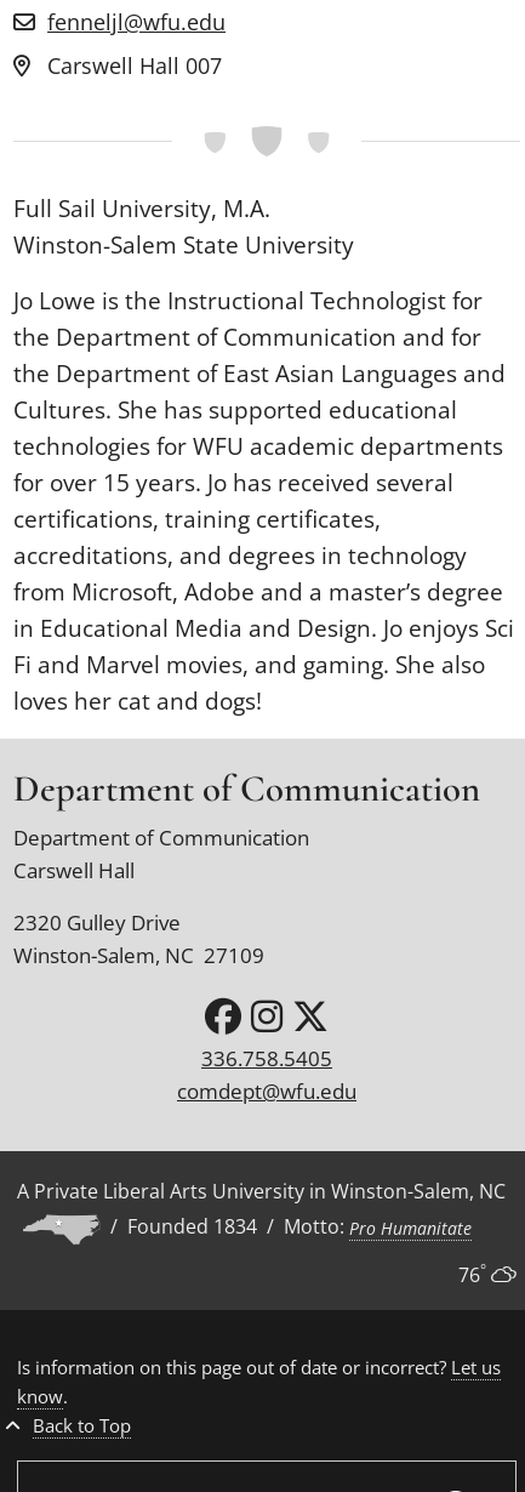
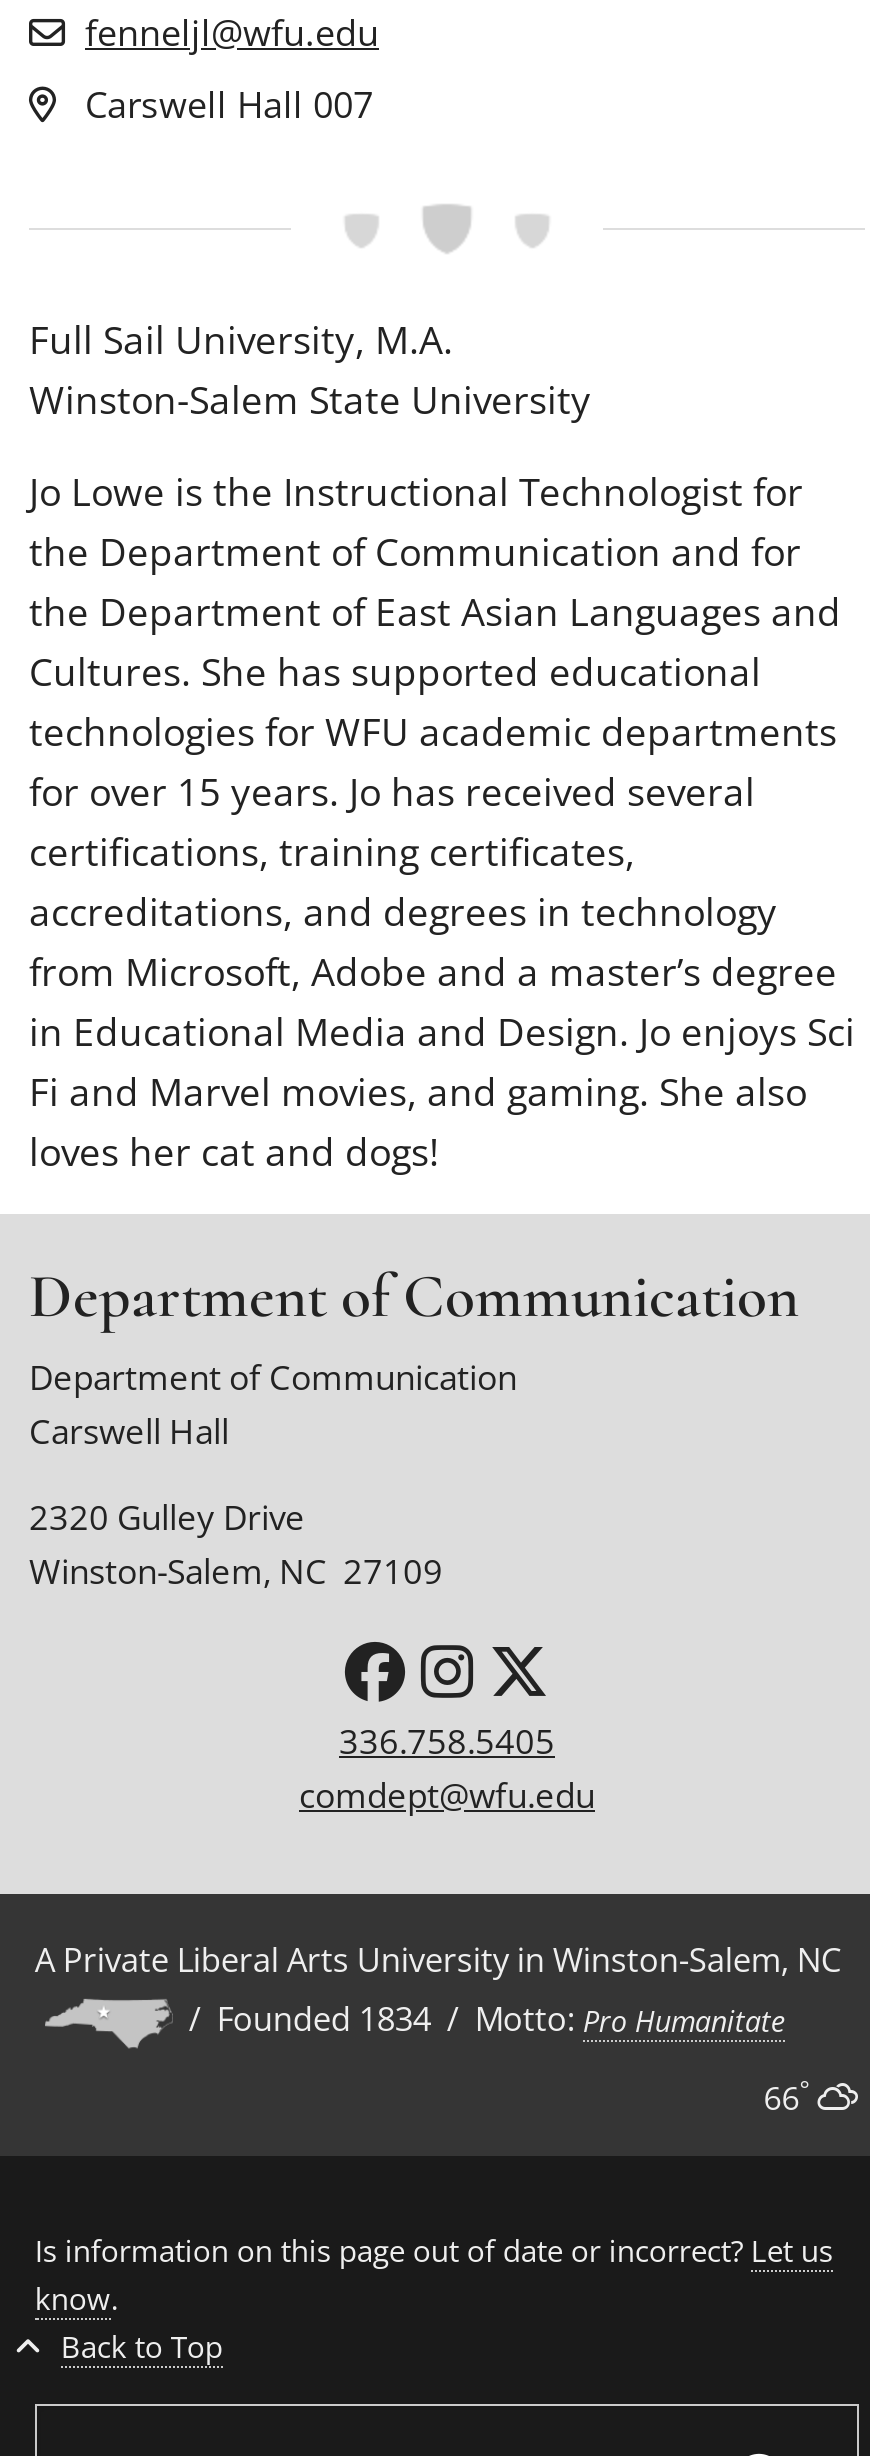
- 76°
+ 66°
